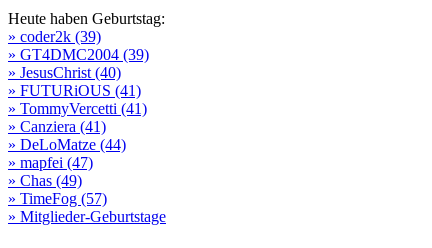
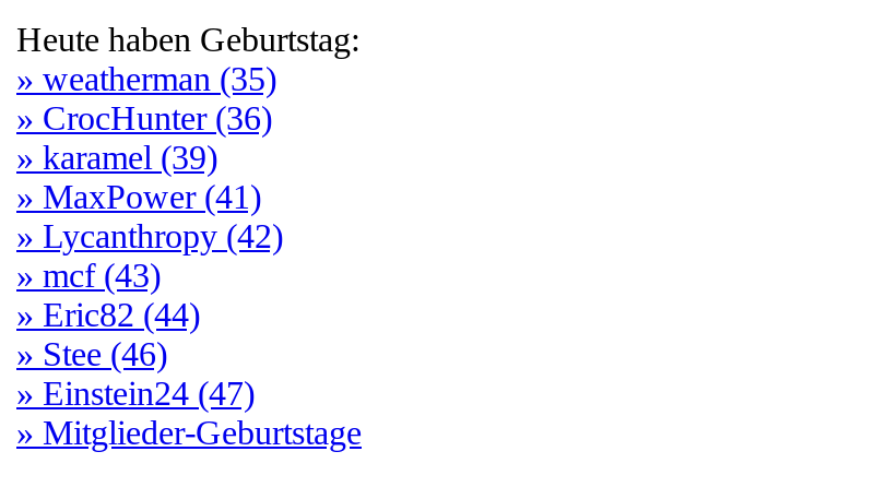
- » coder2k (39)
- » GT4DMC2004 (39)
- » JesusChrist (40)
- » FUTURiOUS (41)
- » TommyVercetti (41)
- » Canziera (41)
- » DeLoMatze (44)
- » mapfei (47)
- » Chas (49)
- » TimeFog (57)
+ » weatherman (35)
+ » CrocHunter (36)
+ » karamel (39)
+ » MaxPower (41)
+ » Lycanthropy (42)
+ » mcf (43)
+ » Eric82 (44)
+ » Stee (46)
+ » Einstein24 (47)
